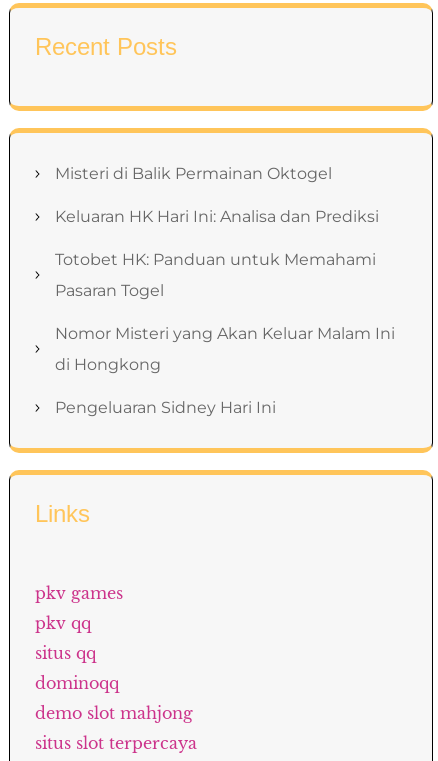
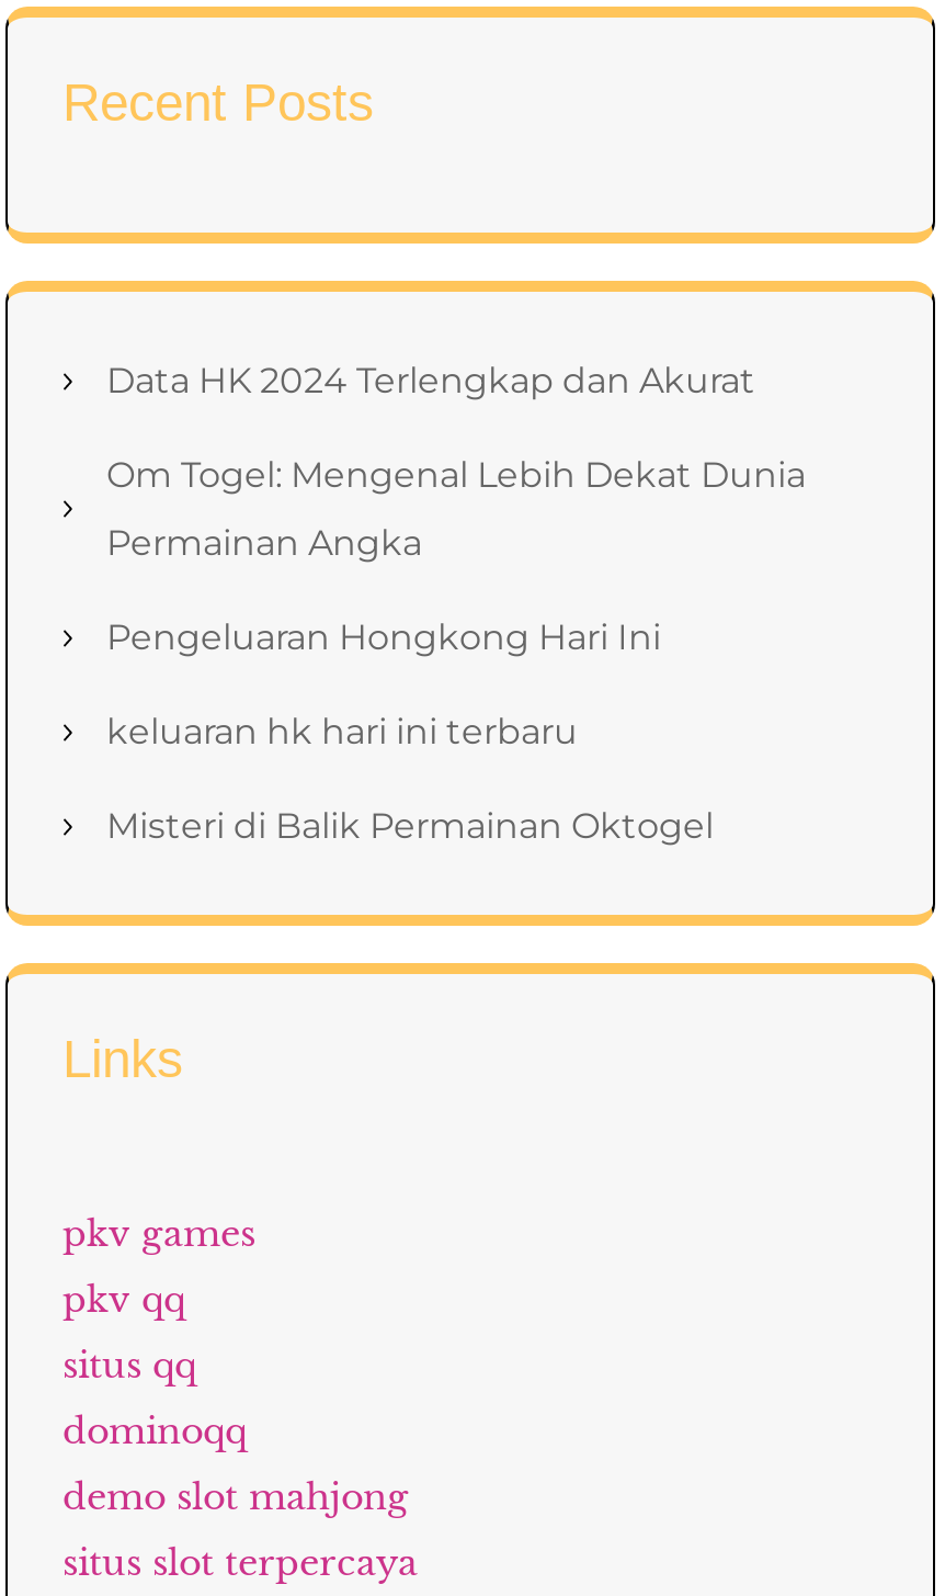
+ Data HK 2024 Terlengkap dan Akurat
+ Om Togel: Mengenal Lebih Dekat Dunia
+ Permainan Angka
+ Pengeluaran Hongkong Hari Ini
+ keluaran hk hari ini terbaru

moved down: Misteri di Balik Permainan Oktogel

- Keluaran HK Hari Ini: Analisa dan Prediksi
- Totobet HK: Panduan untuk Memahami
- Pasaran Togel
- Nomor Misteri yang Akan Keluar Malam Ini
- di Hongkong
- Pengeluaran Sidney Hari Ini
